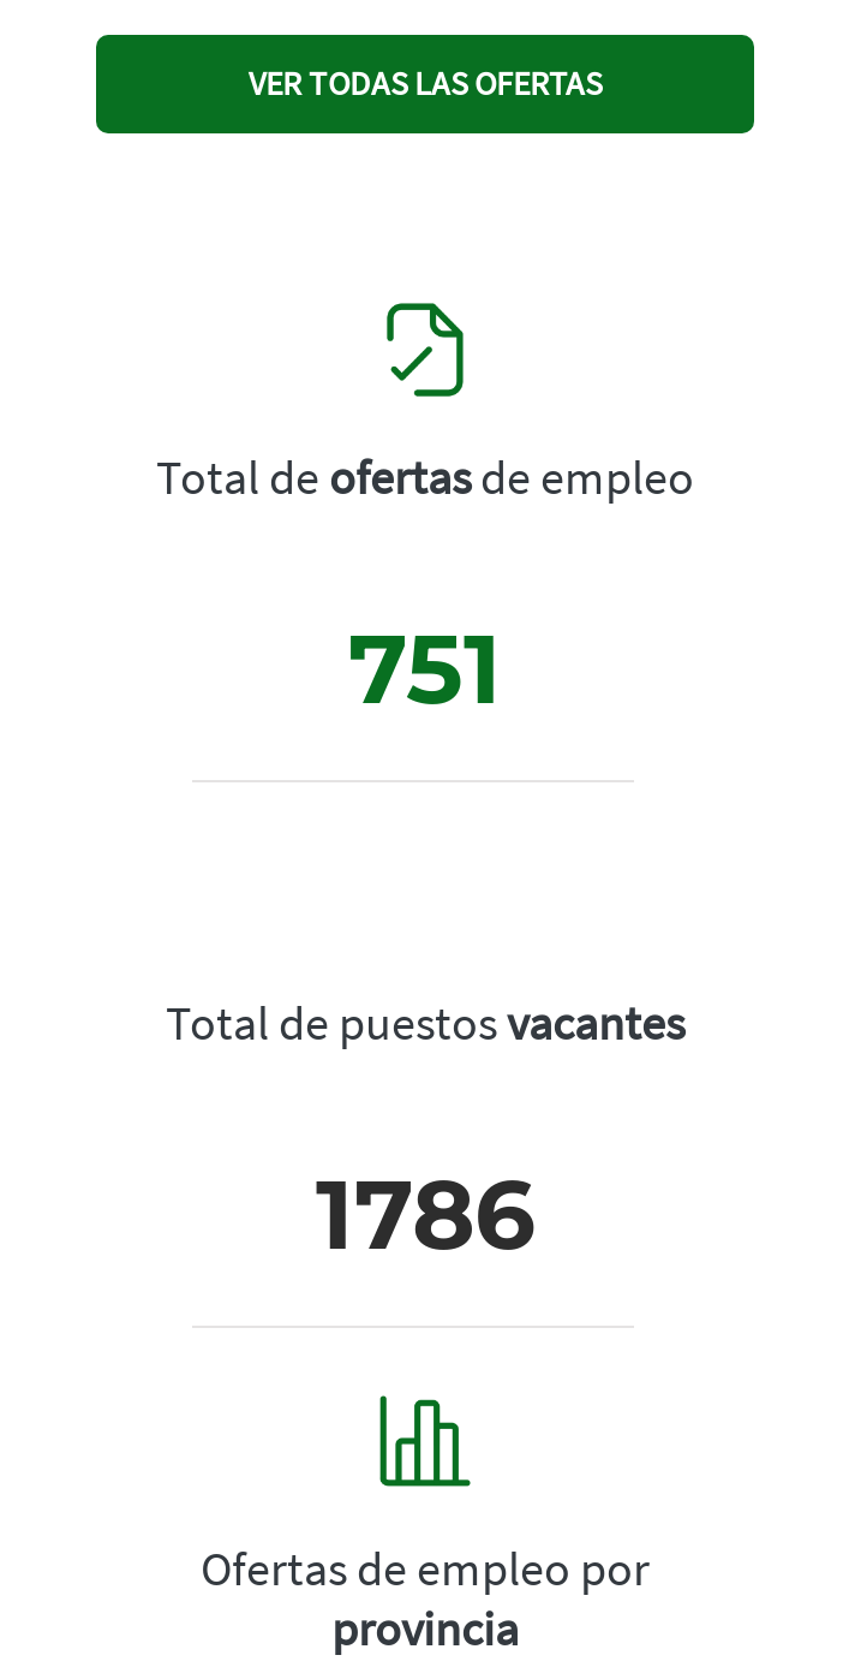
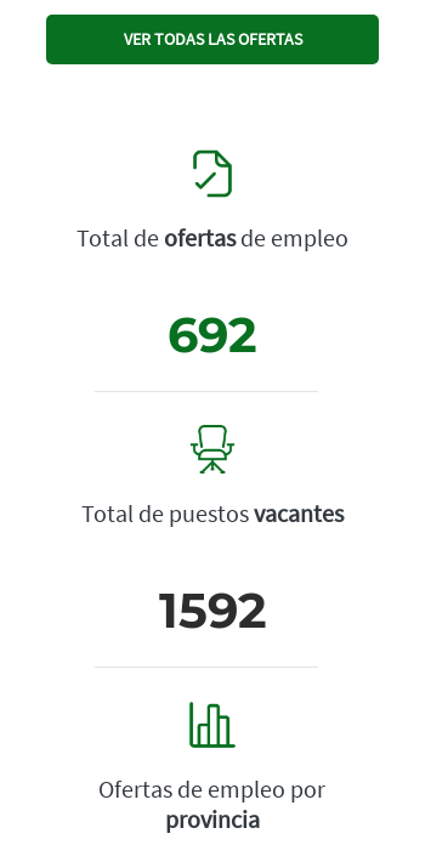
+ [image]

- 751
+ 692

- 1786
+ 1592
